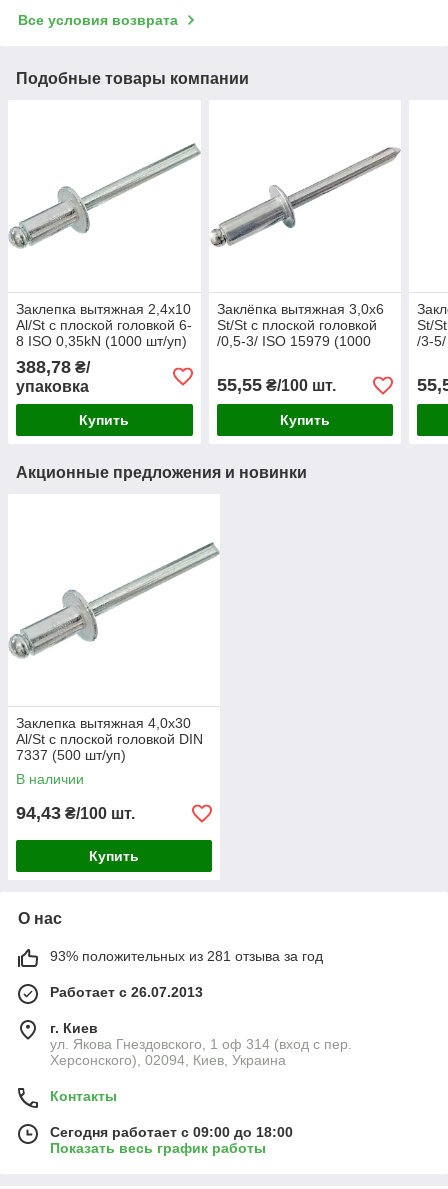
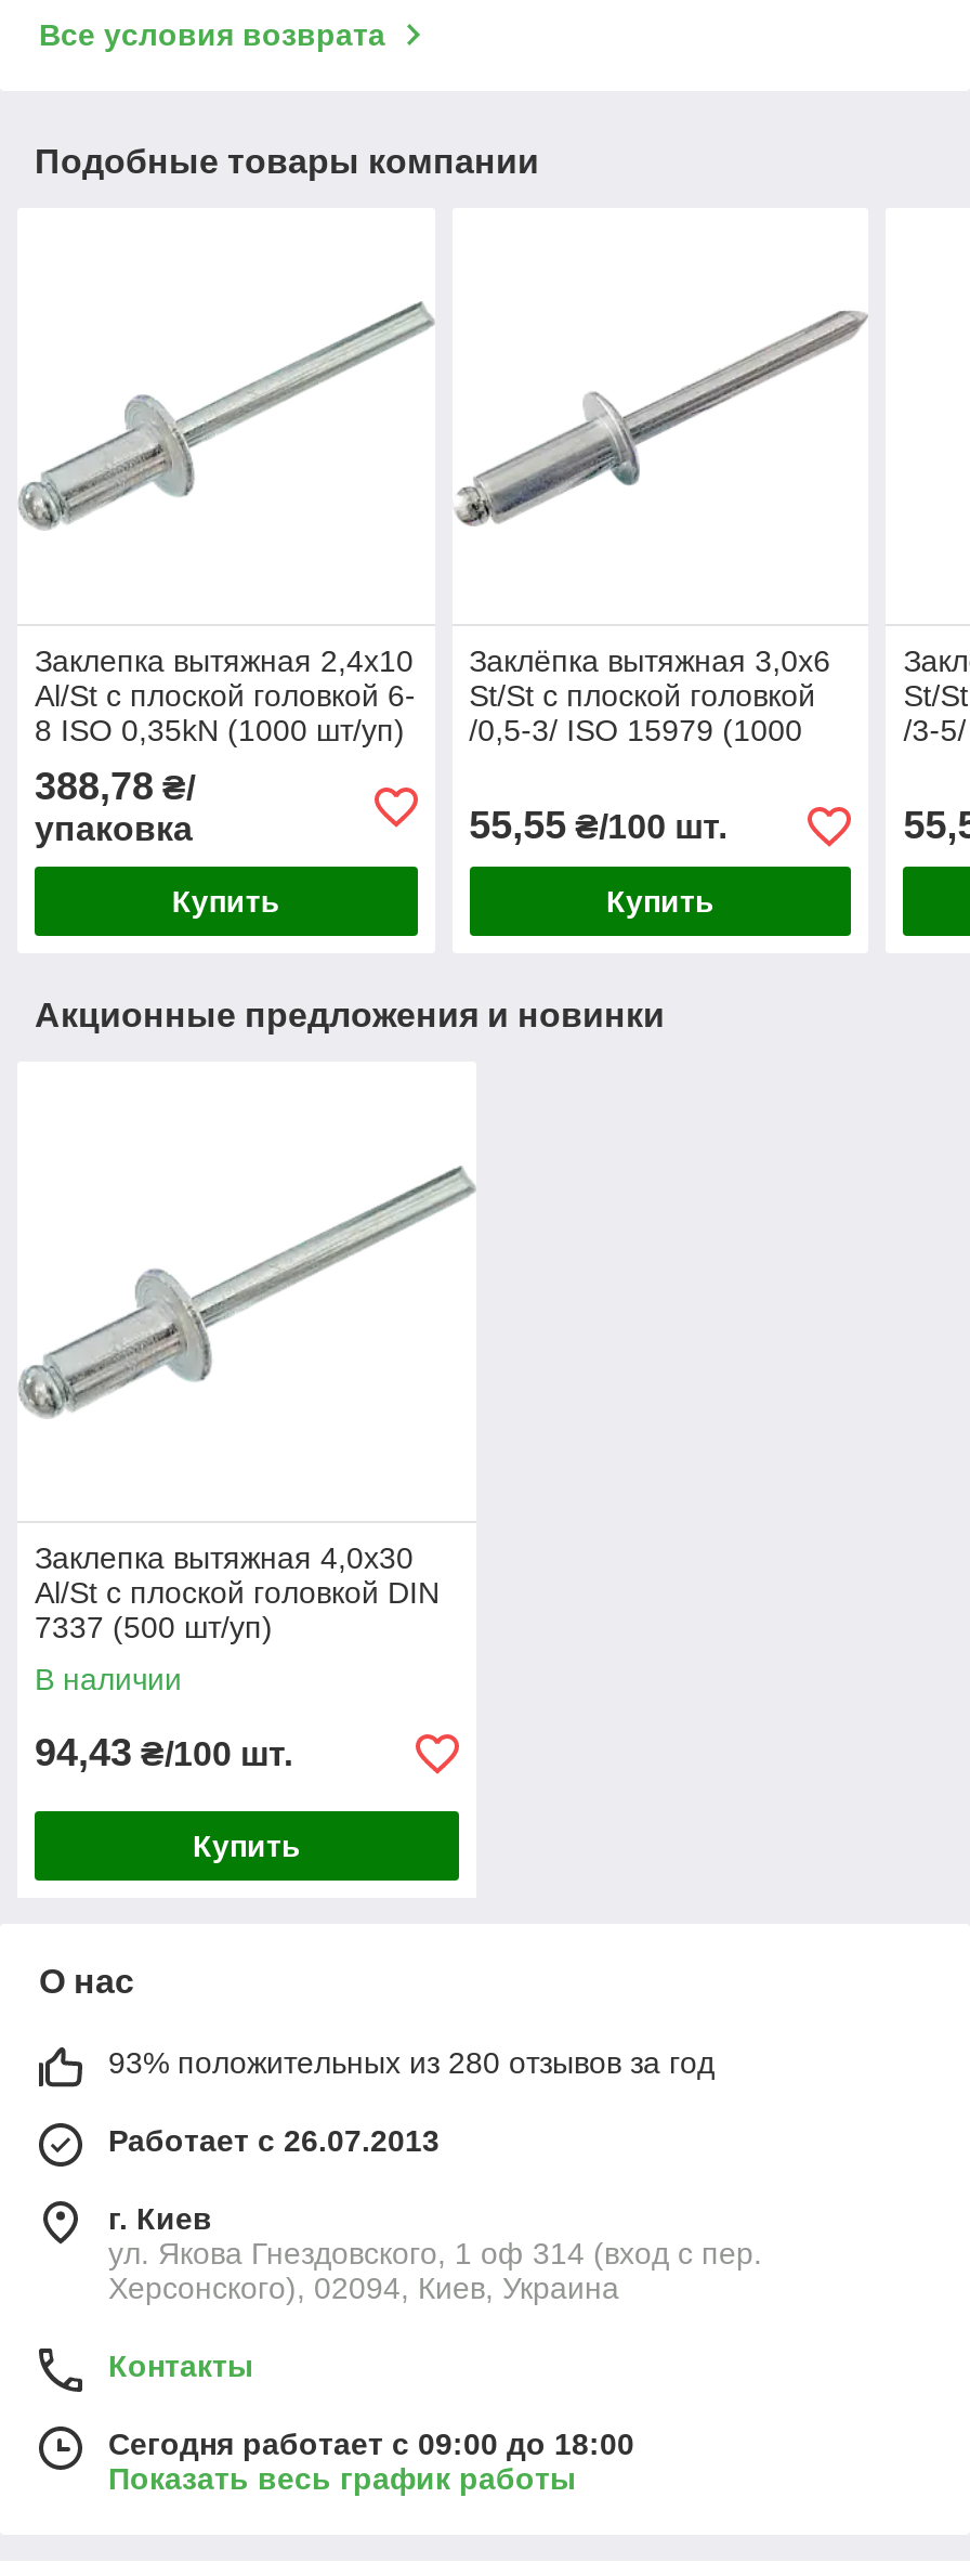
- 93% положительных из 281 отзыва за год
+ 93% положительных из 280 отзывов за год
